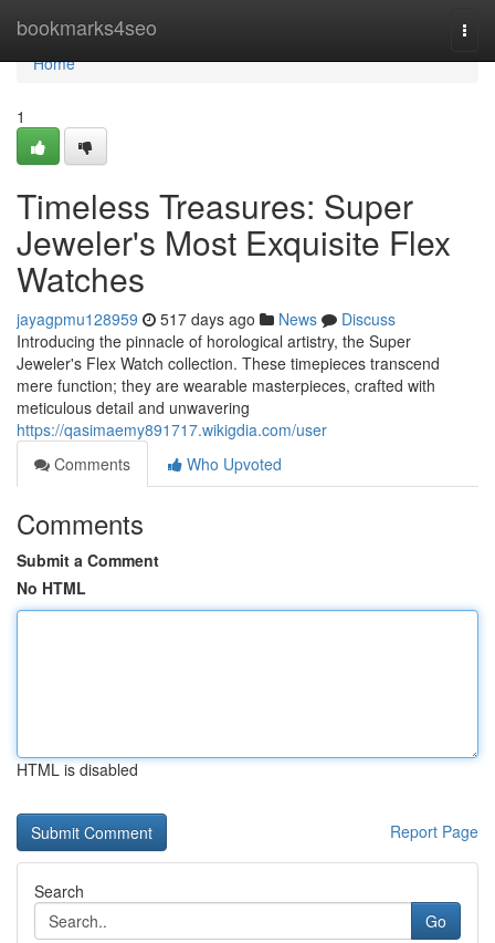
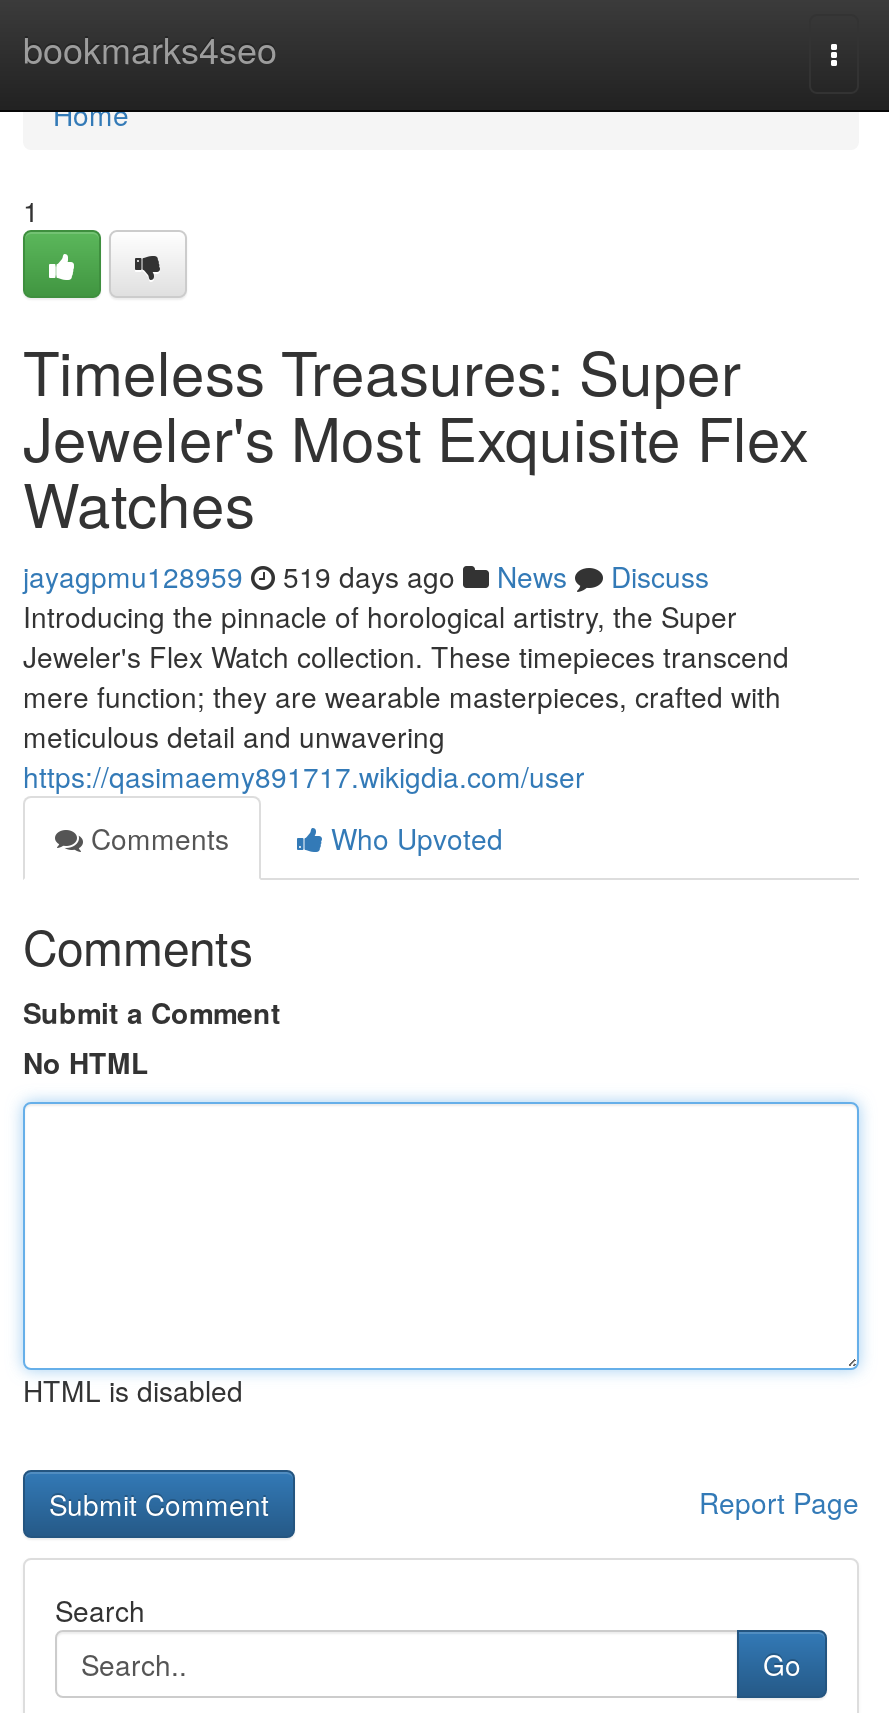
- jayagpmu128959 517 days ago News Discuss
+ jayagpmu128959 519 days ago News Discuss
